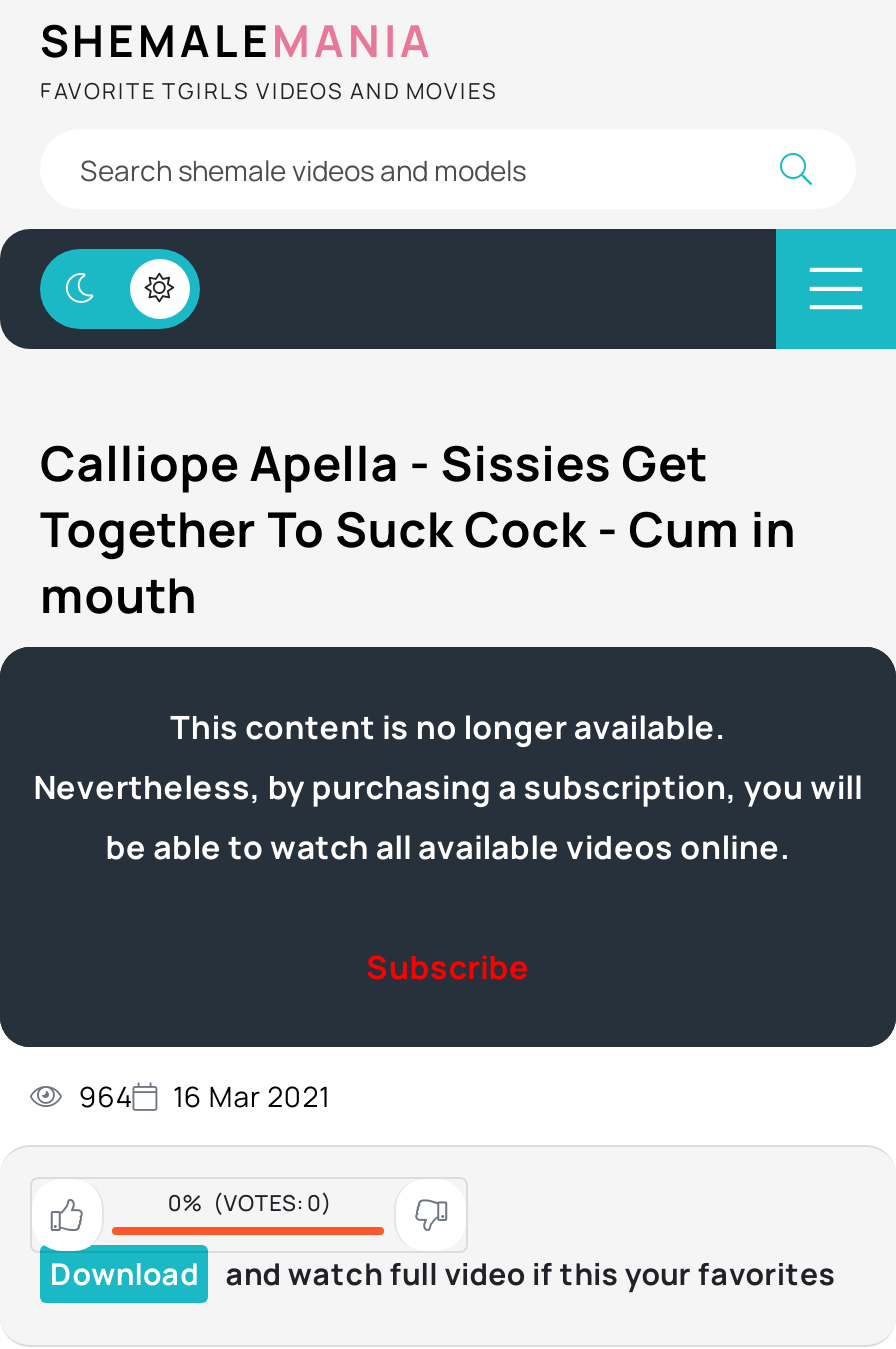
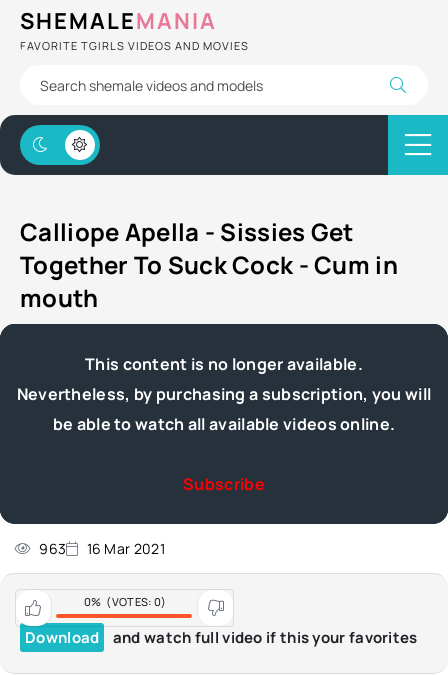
- 964 16 Mar 2021
+ 963 16 Mar 2021
